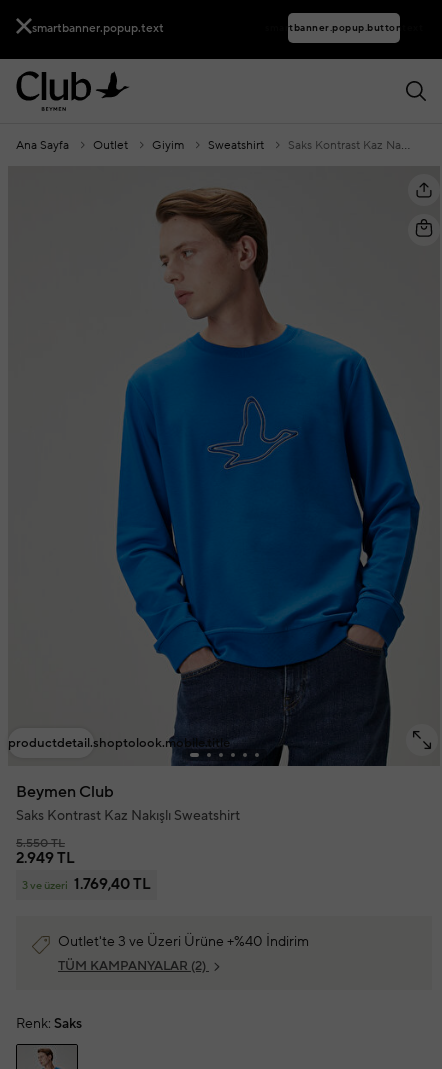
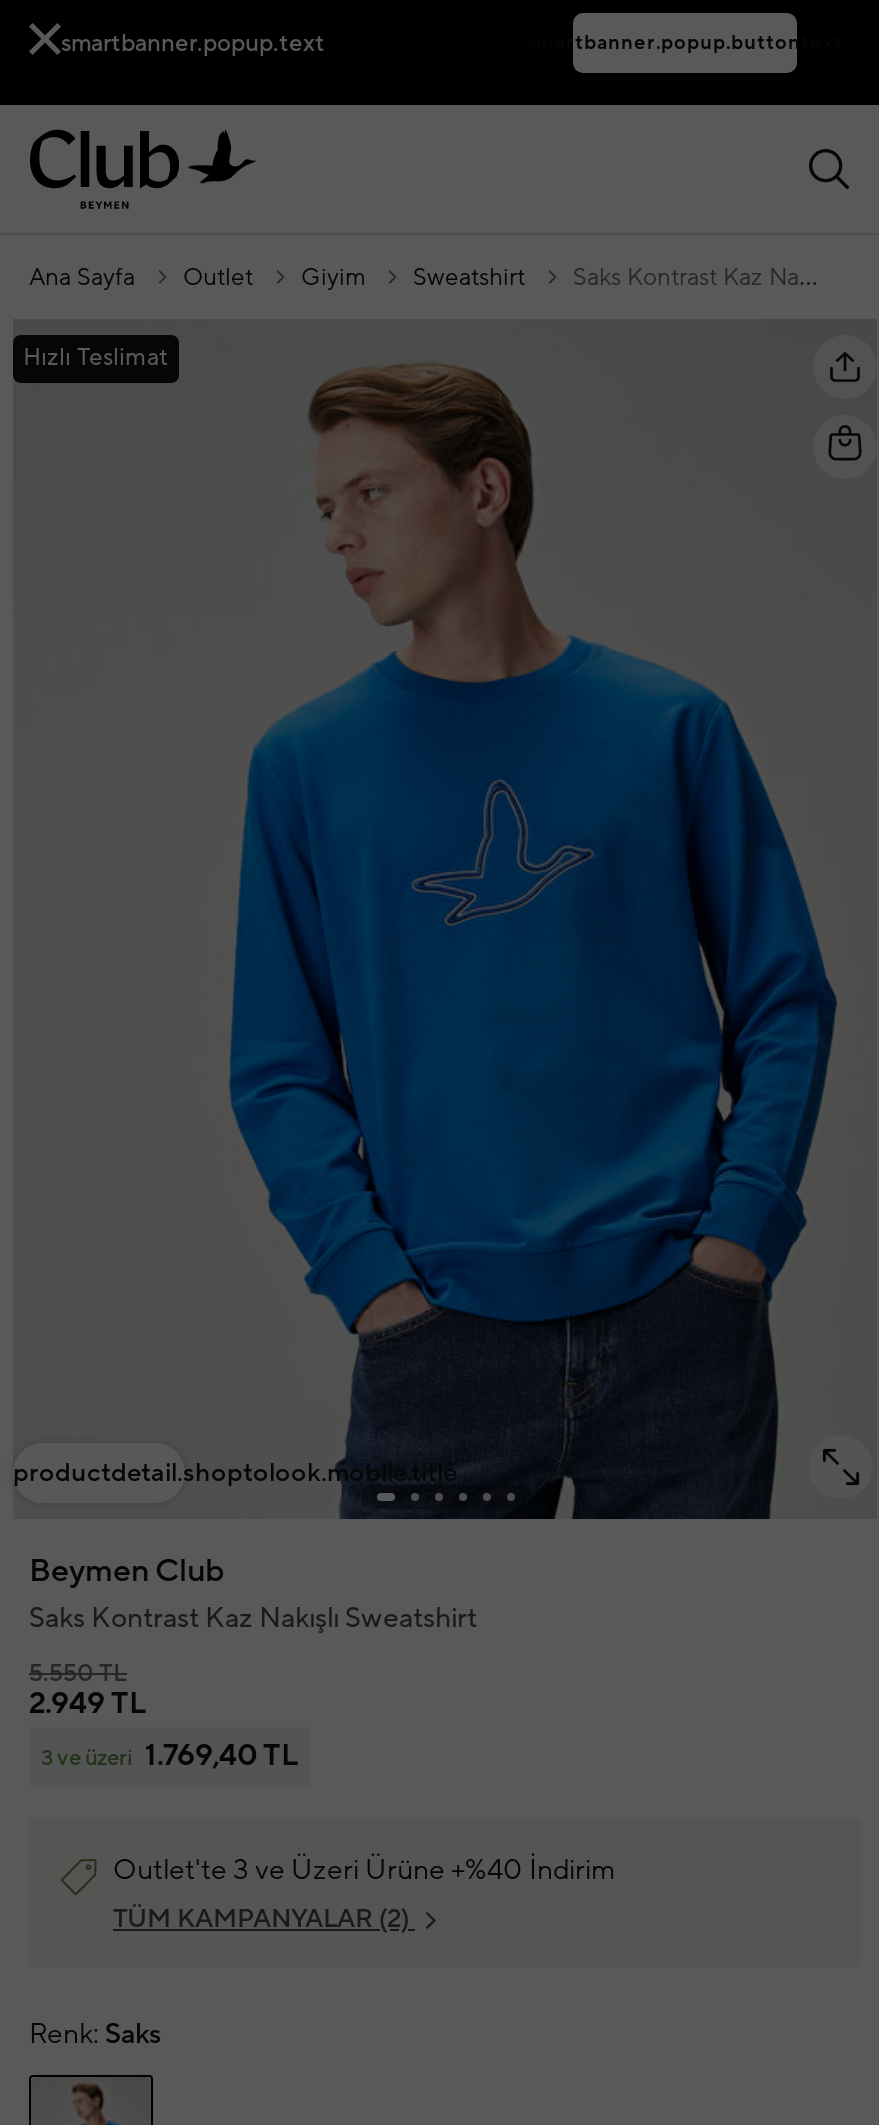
+ Hızlı Teslimat
